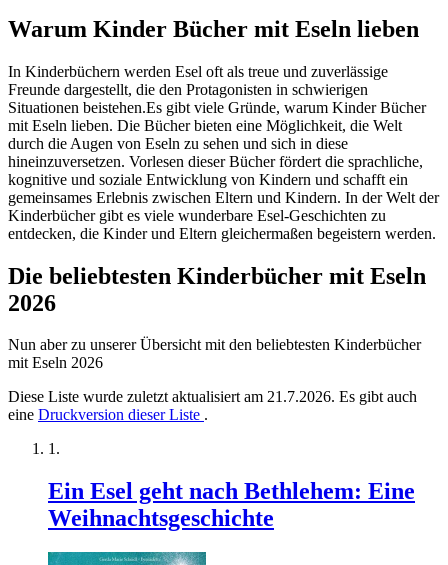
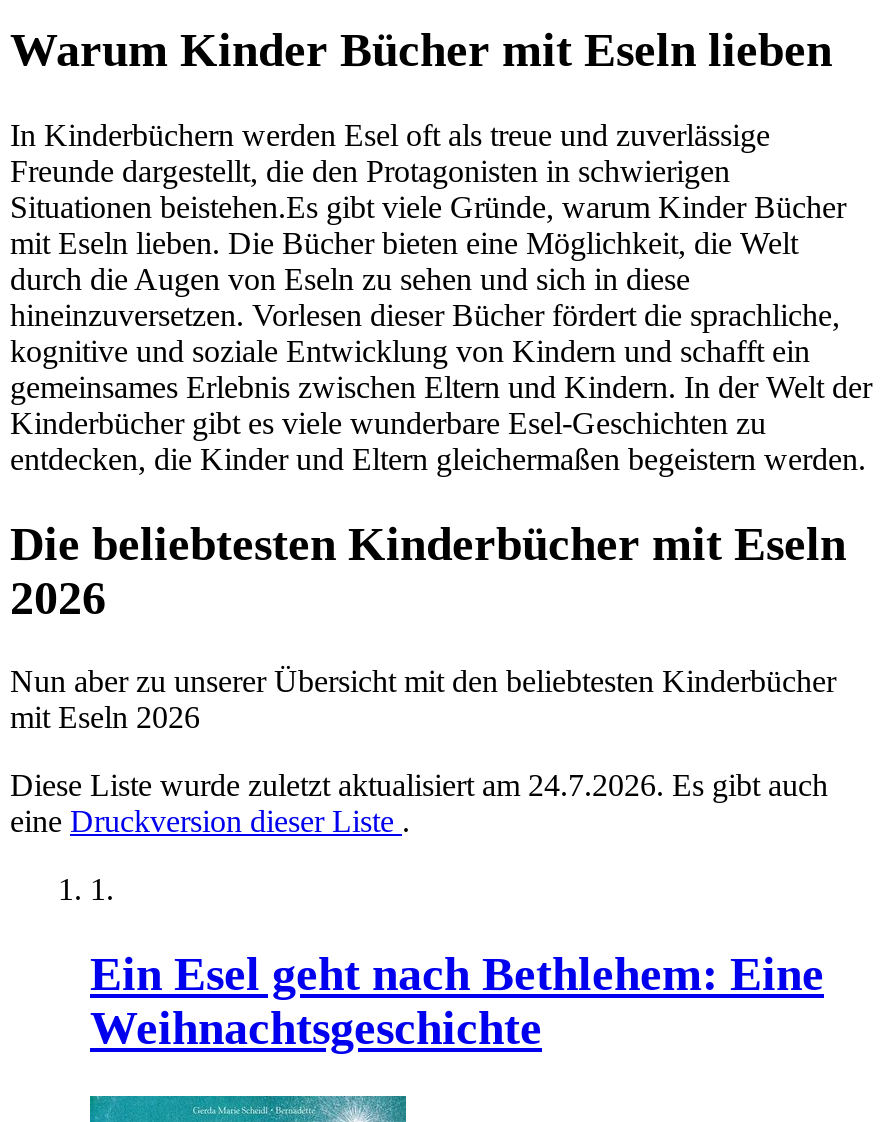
- Diese Liste wurde zuletzt aktualisiert am 21.7.2026. Es gibt auch
+ Diese Liste wurde zuletzt aktualisiert am 24.7.2026. Es gibt auch
